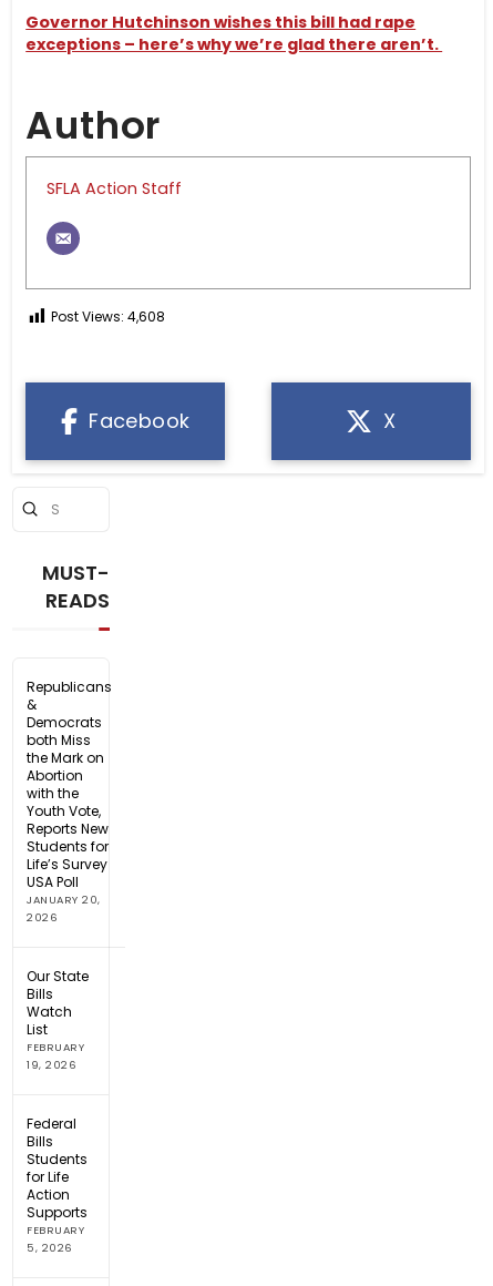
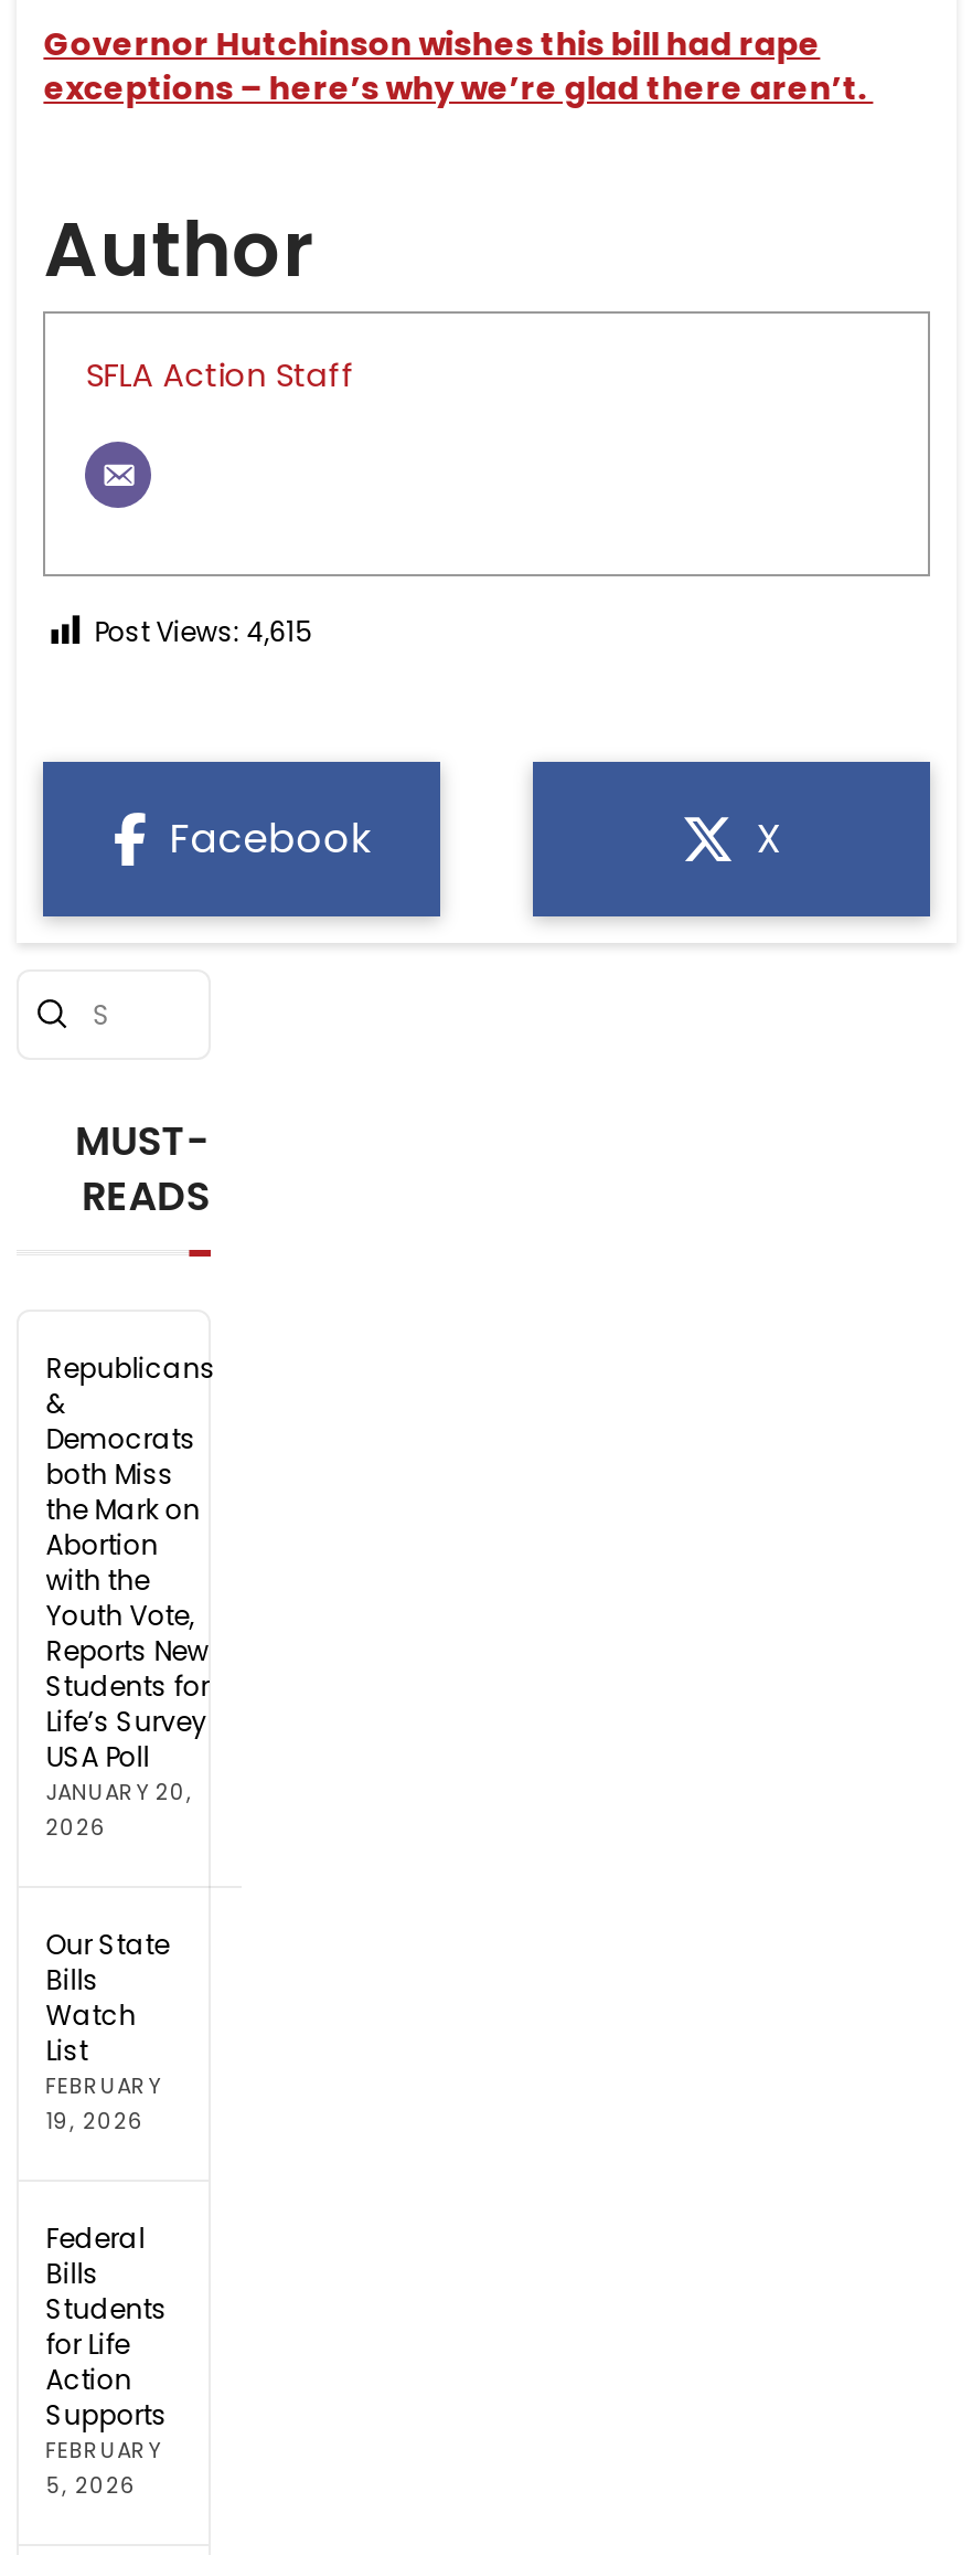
- Post Views: 4,608
+ Post Views: 4,615
